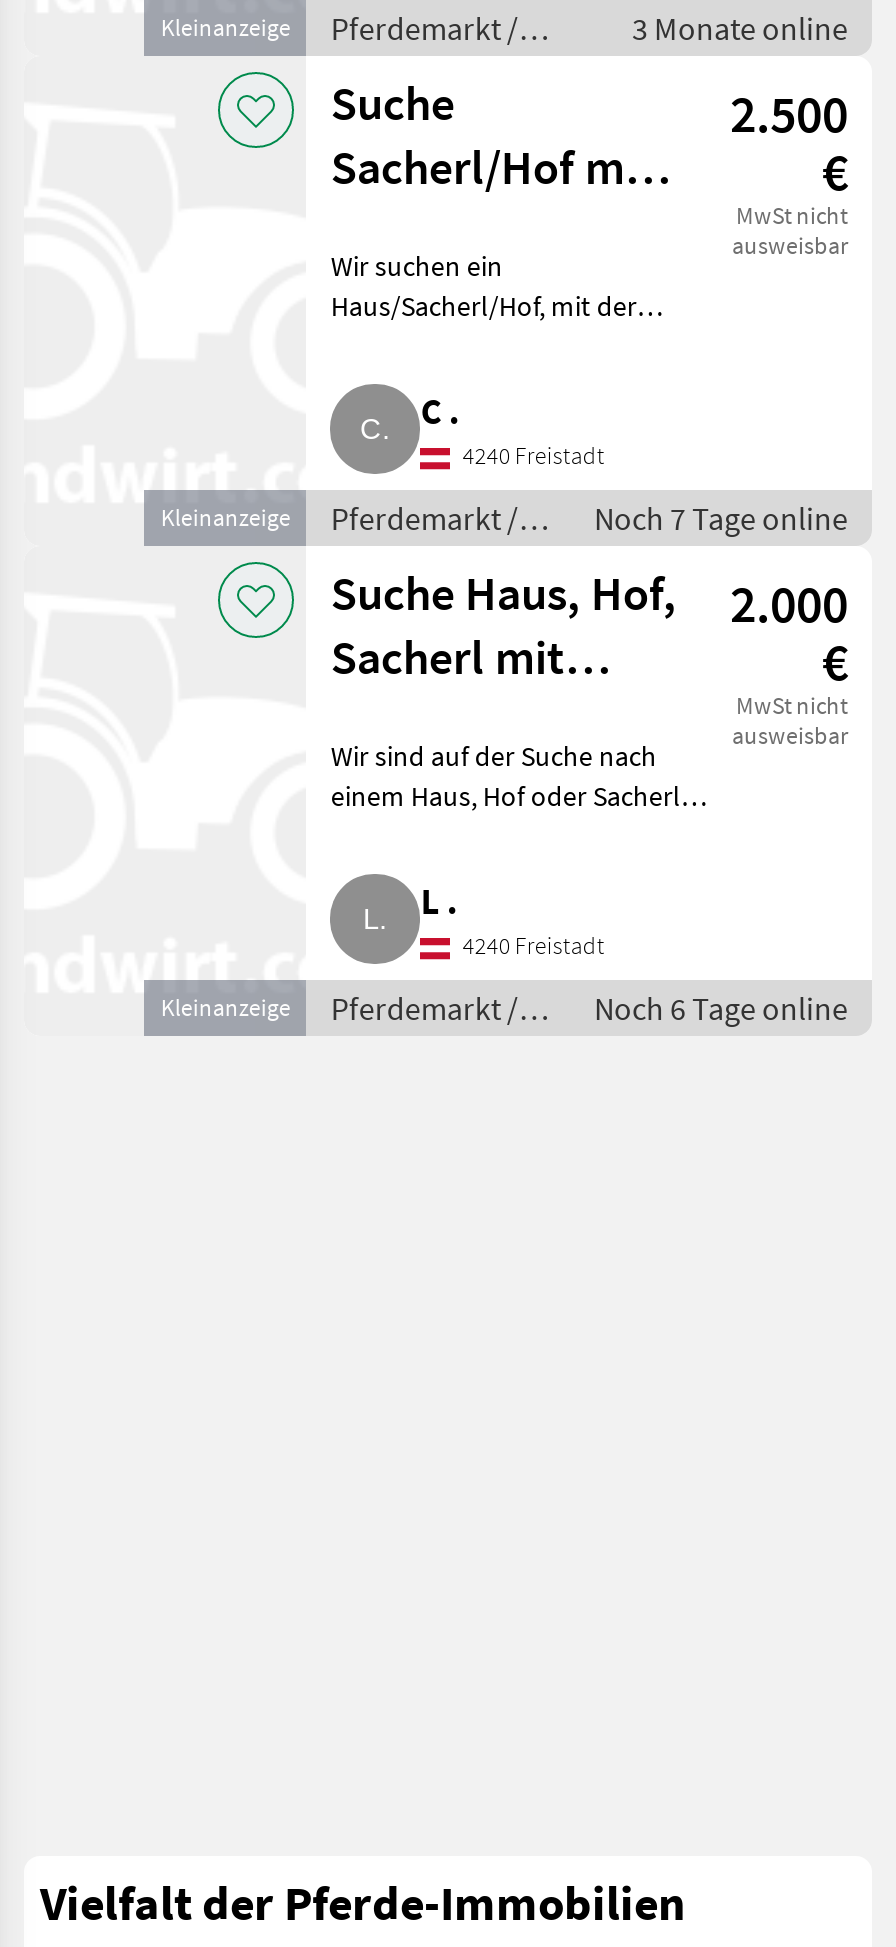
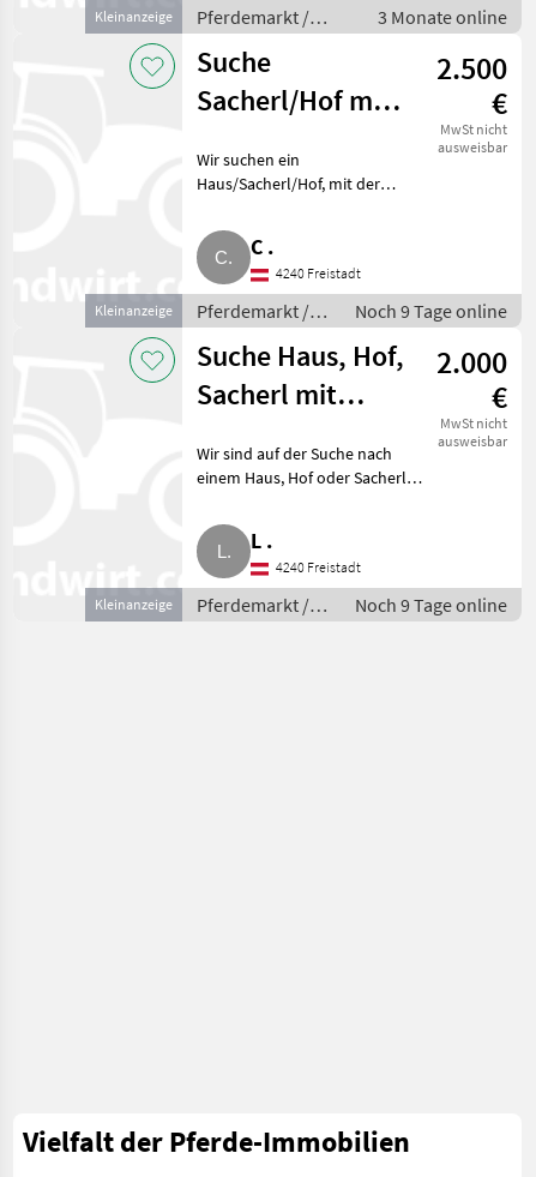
- Noch 7 Tage online
+ Noch 9 Tage online

- Noch 6 Tage online
+ Noch 9 Tage online
